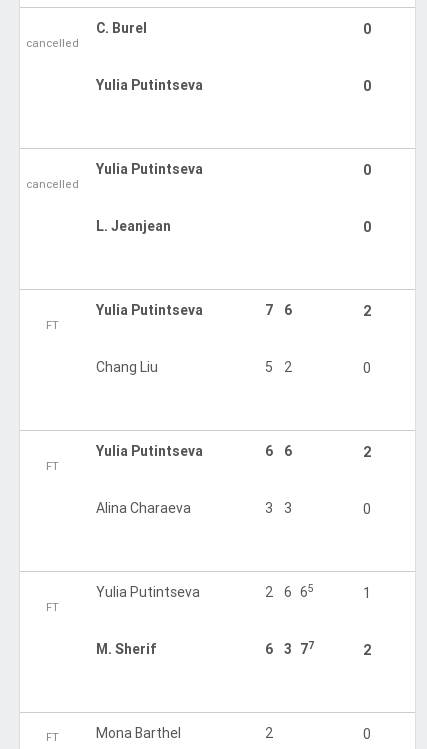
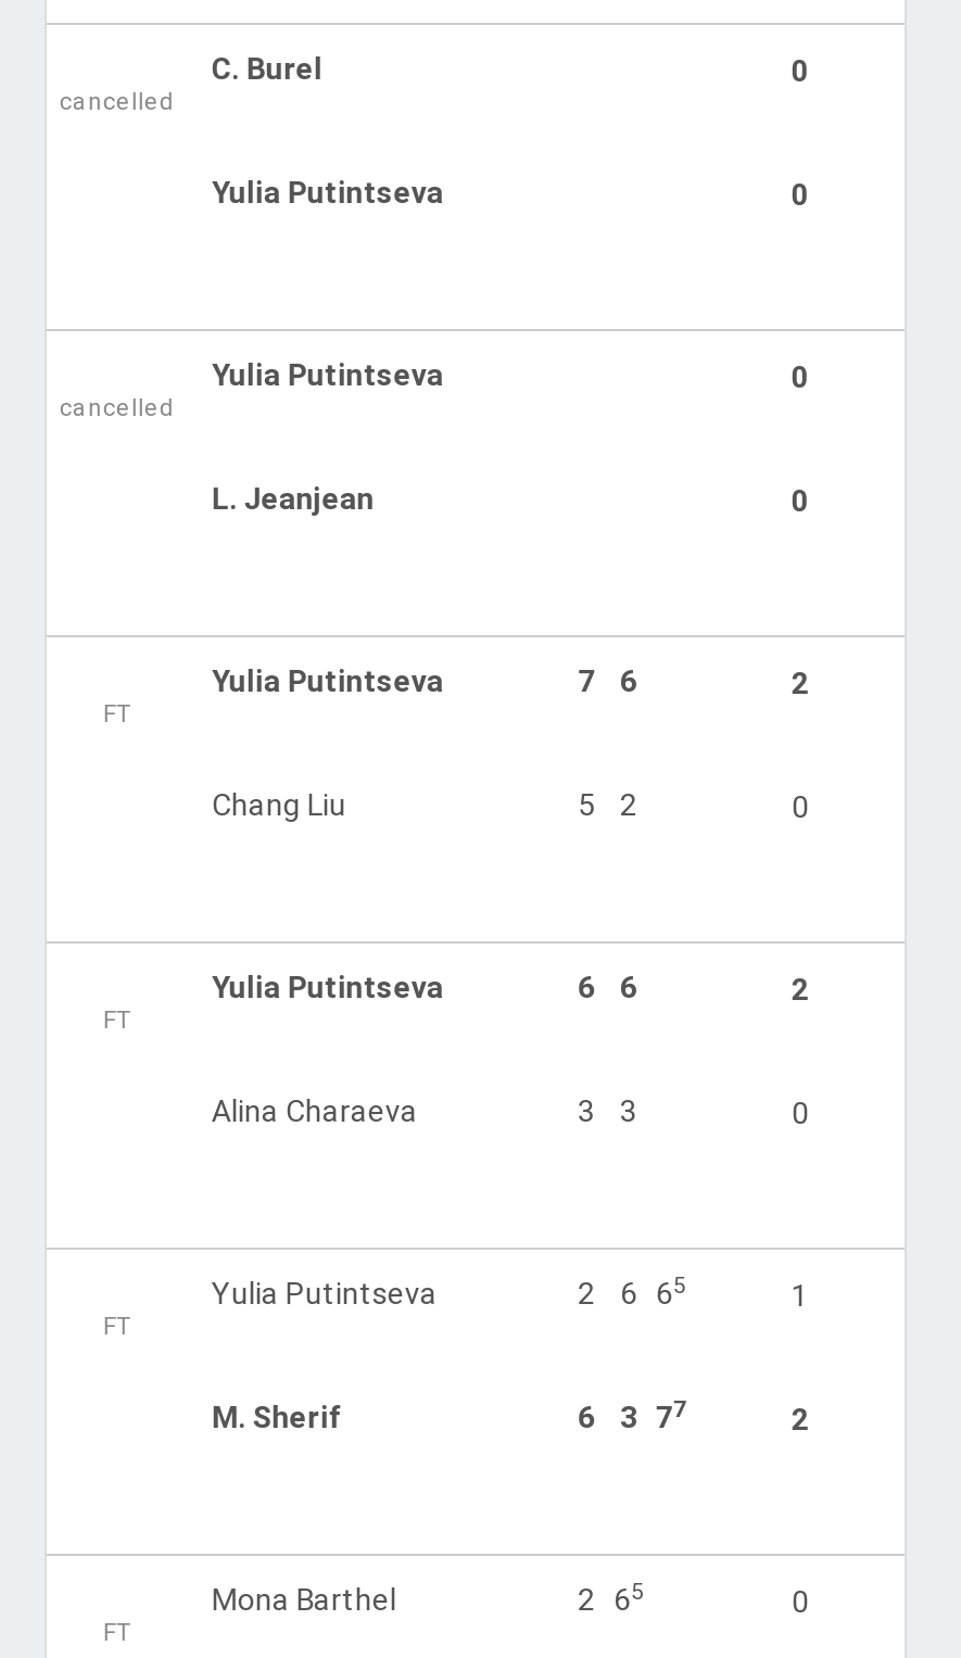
- 2
+ 2 65
